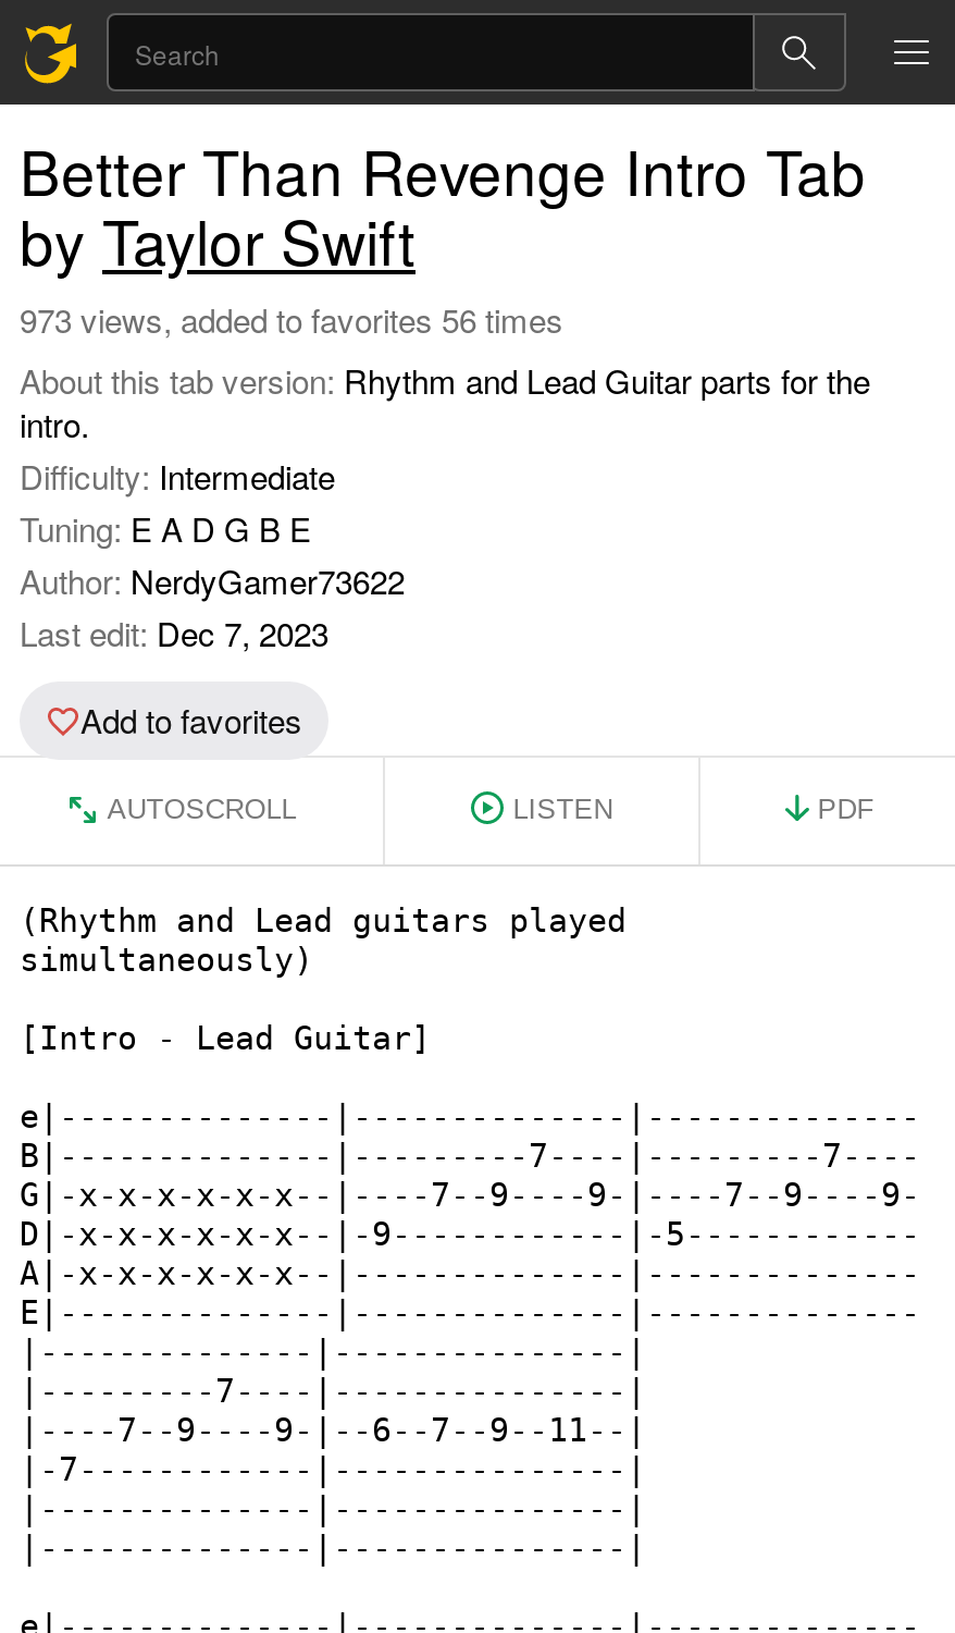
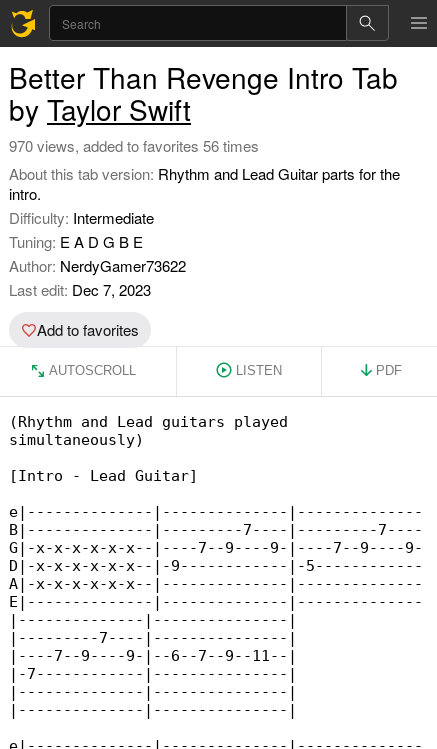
- 973 views, added to favorites 56 times
+ 970 views, added to favorites 56 times
